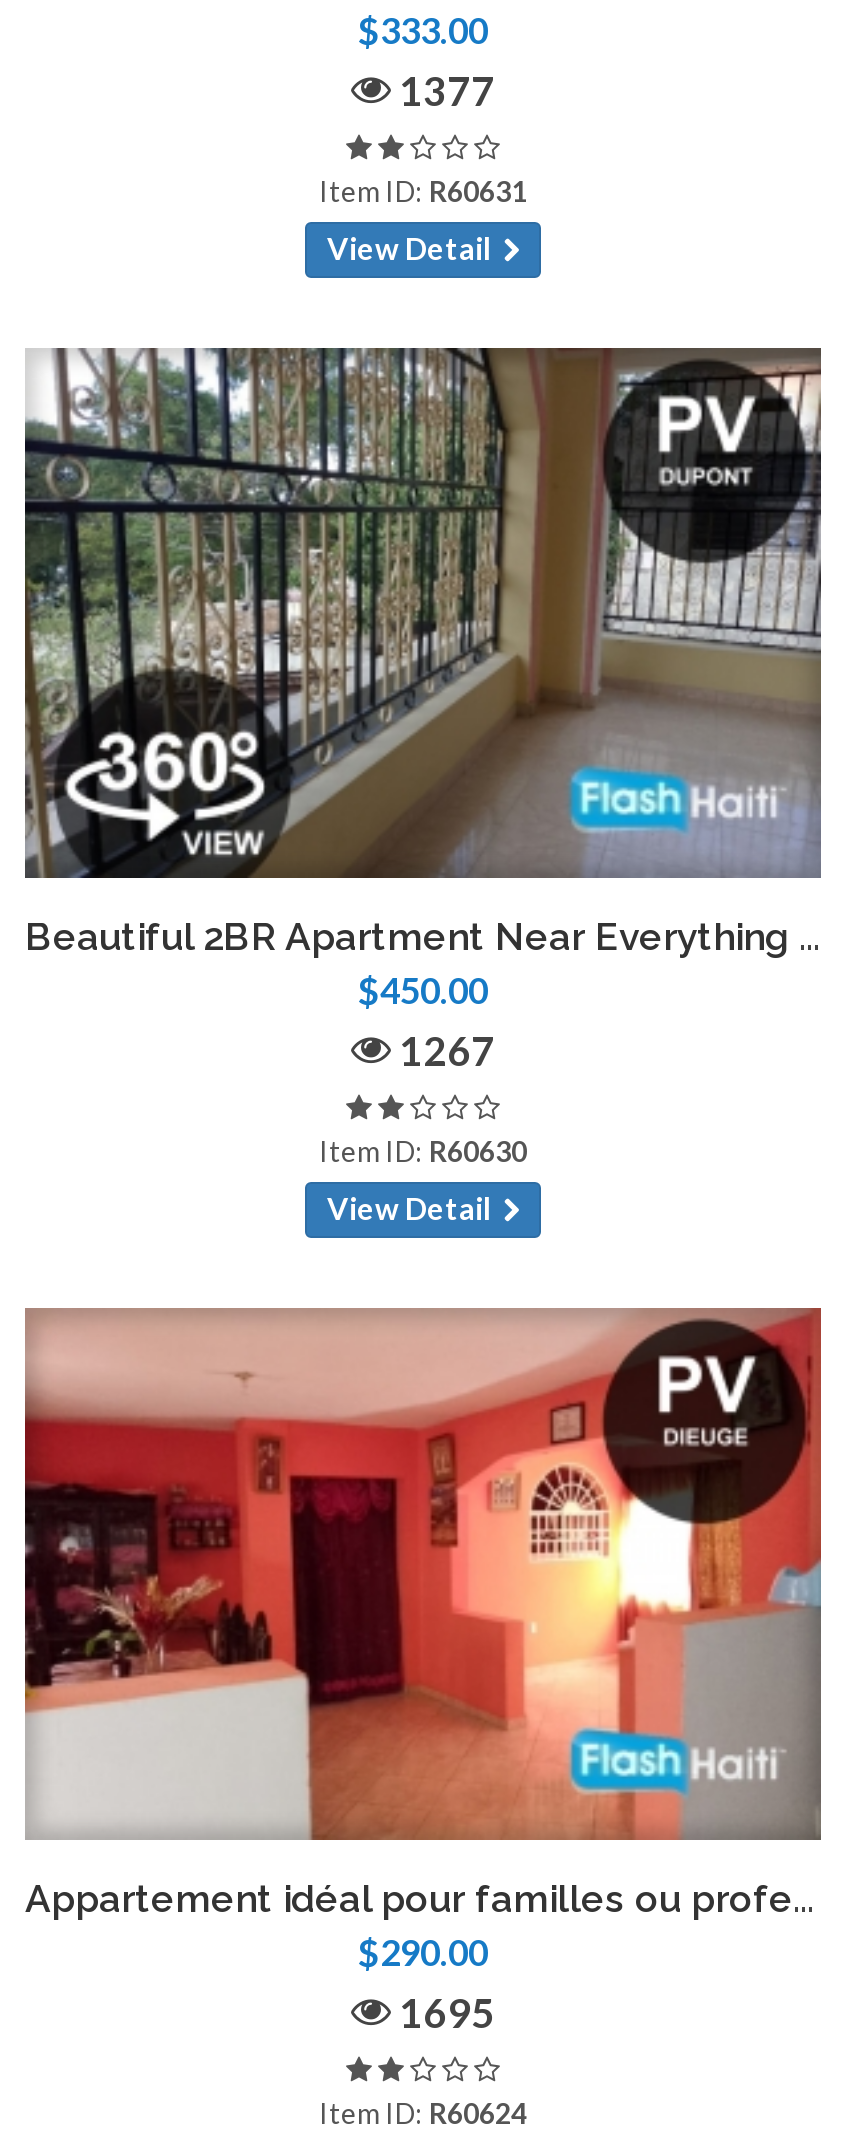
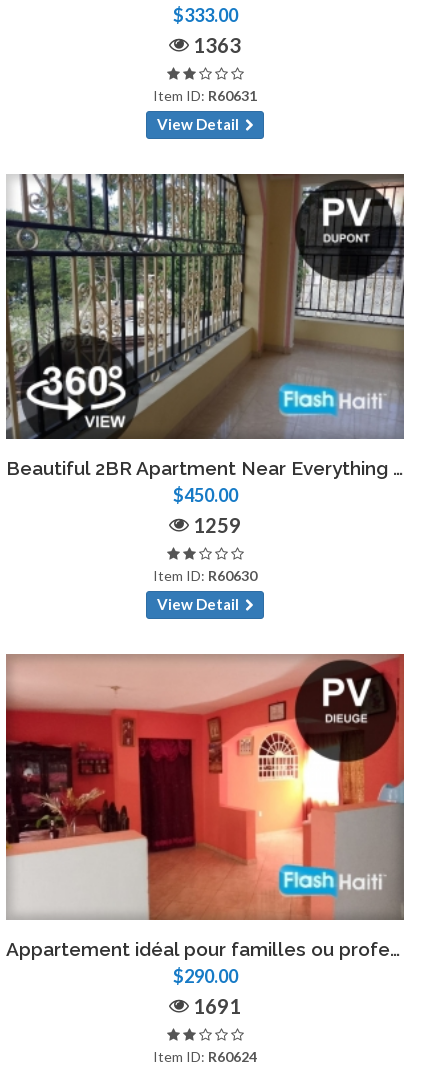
- 1377
+ 1363

- 1267
+ 1259

- 1695
+ 1691
